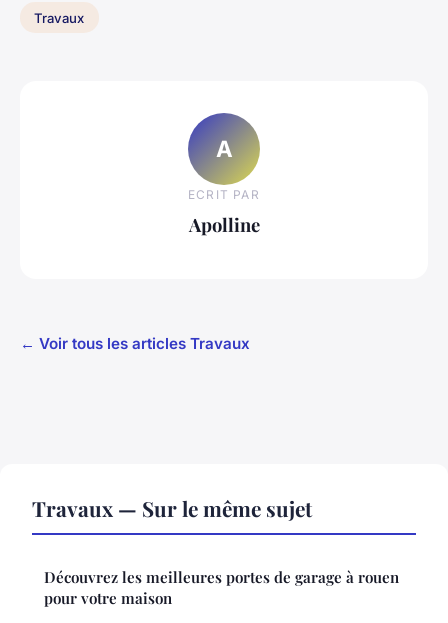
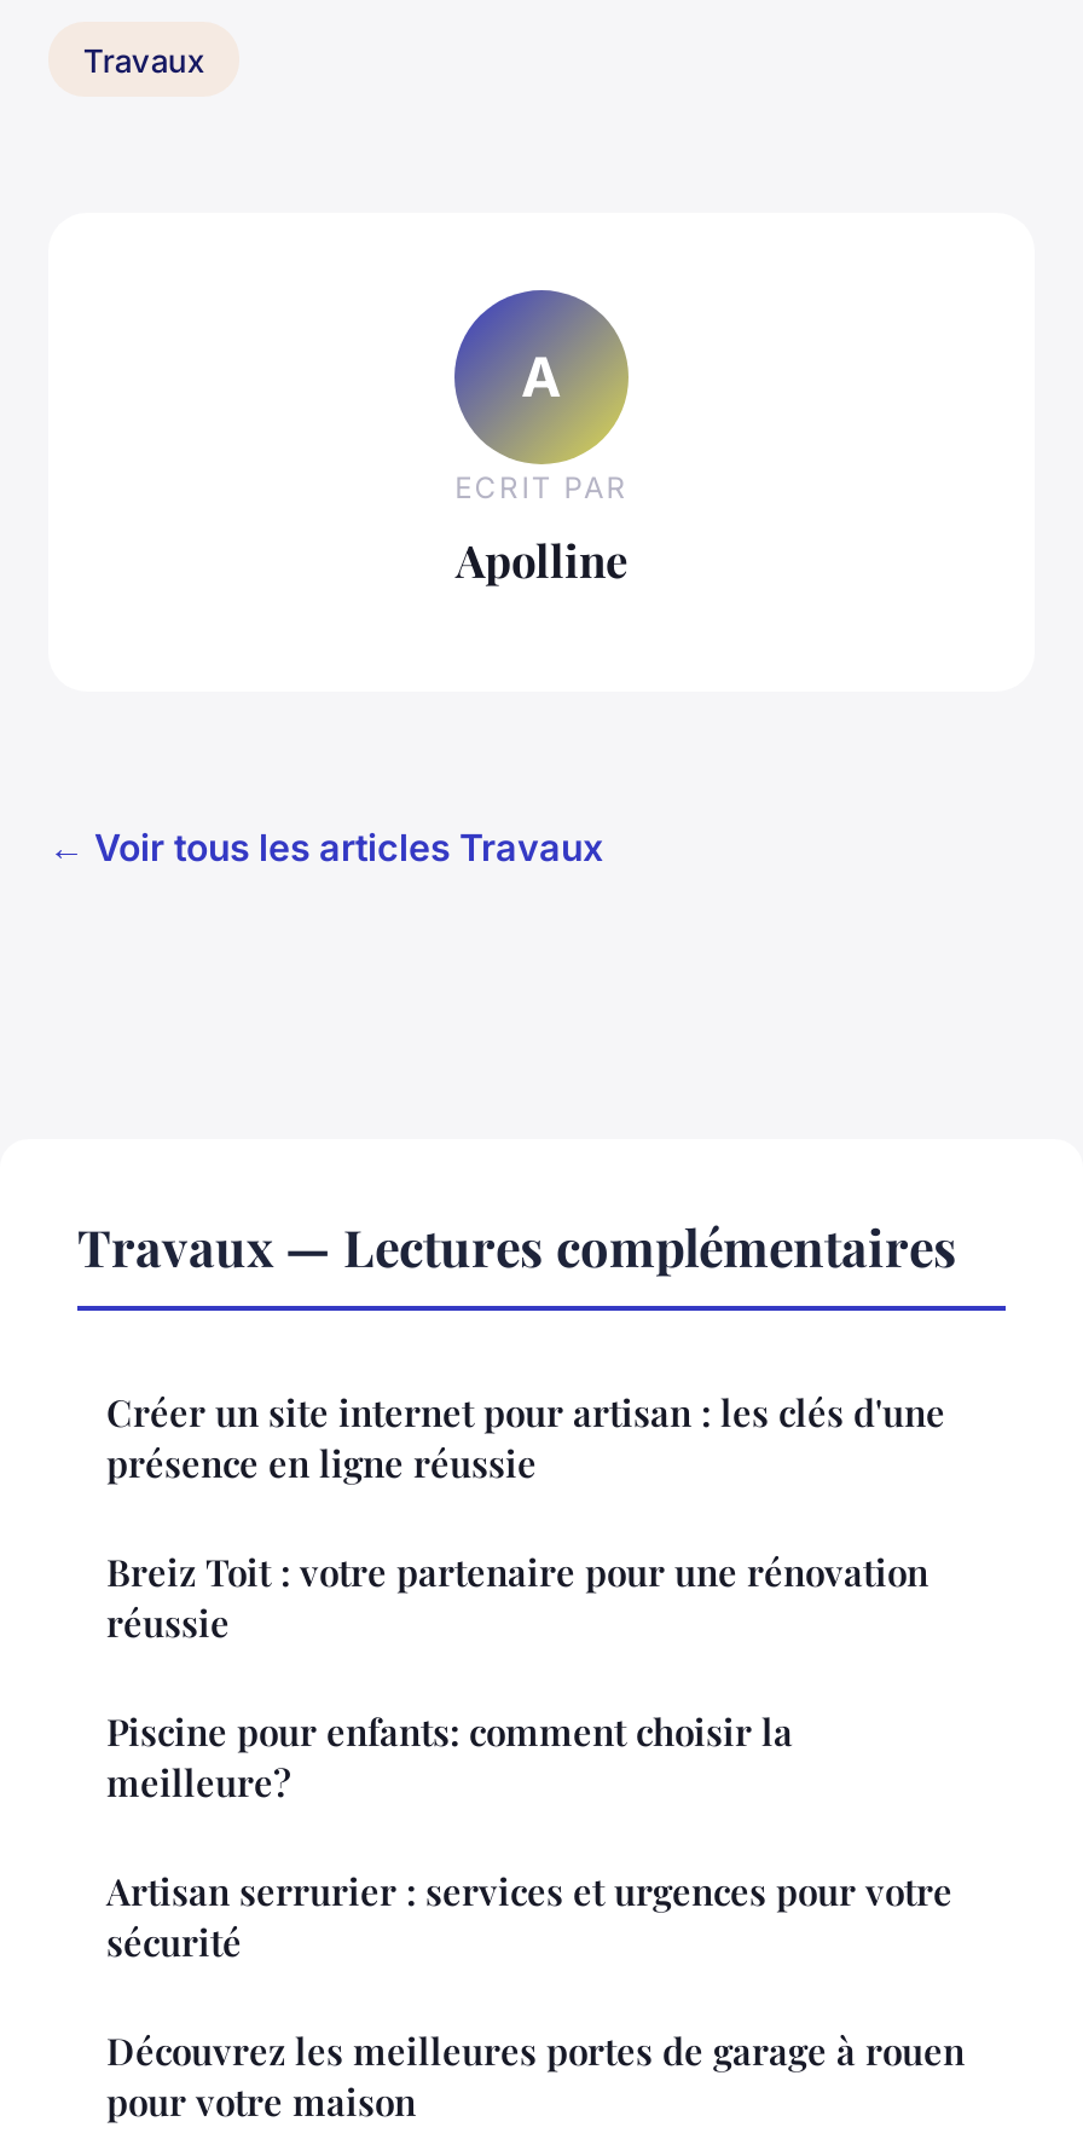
- Travaux — Sur le même sujet
+ Travaux — Lectures complémentaires
+ Créer un site internet pour artisan : les clés d'une
+ présence en ligne réussie
+ Breiz Toit : votre partenaire pour une rénovation
+ réussie
+ Piscine pour enfants: comment choisir la
+ meilleure?
+ Artisan serrurier : services et urgences pour votre
+ sécurité
